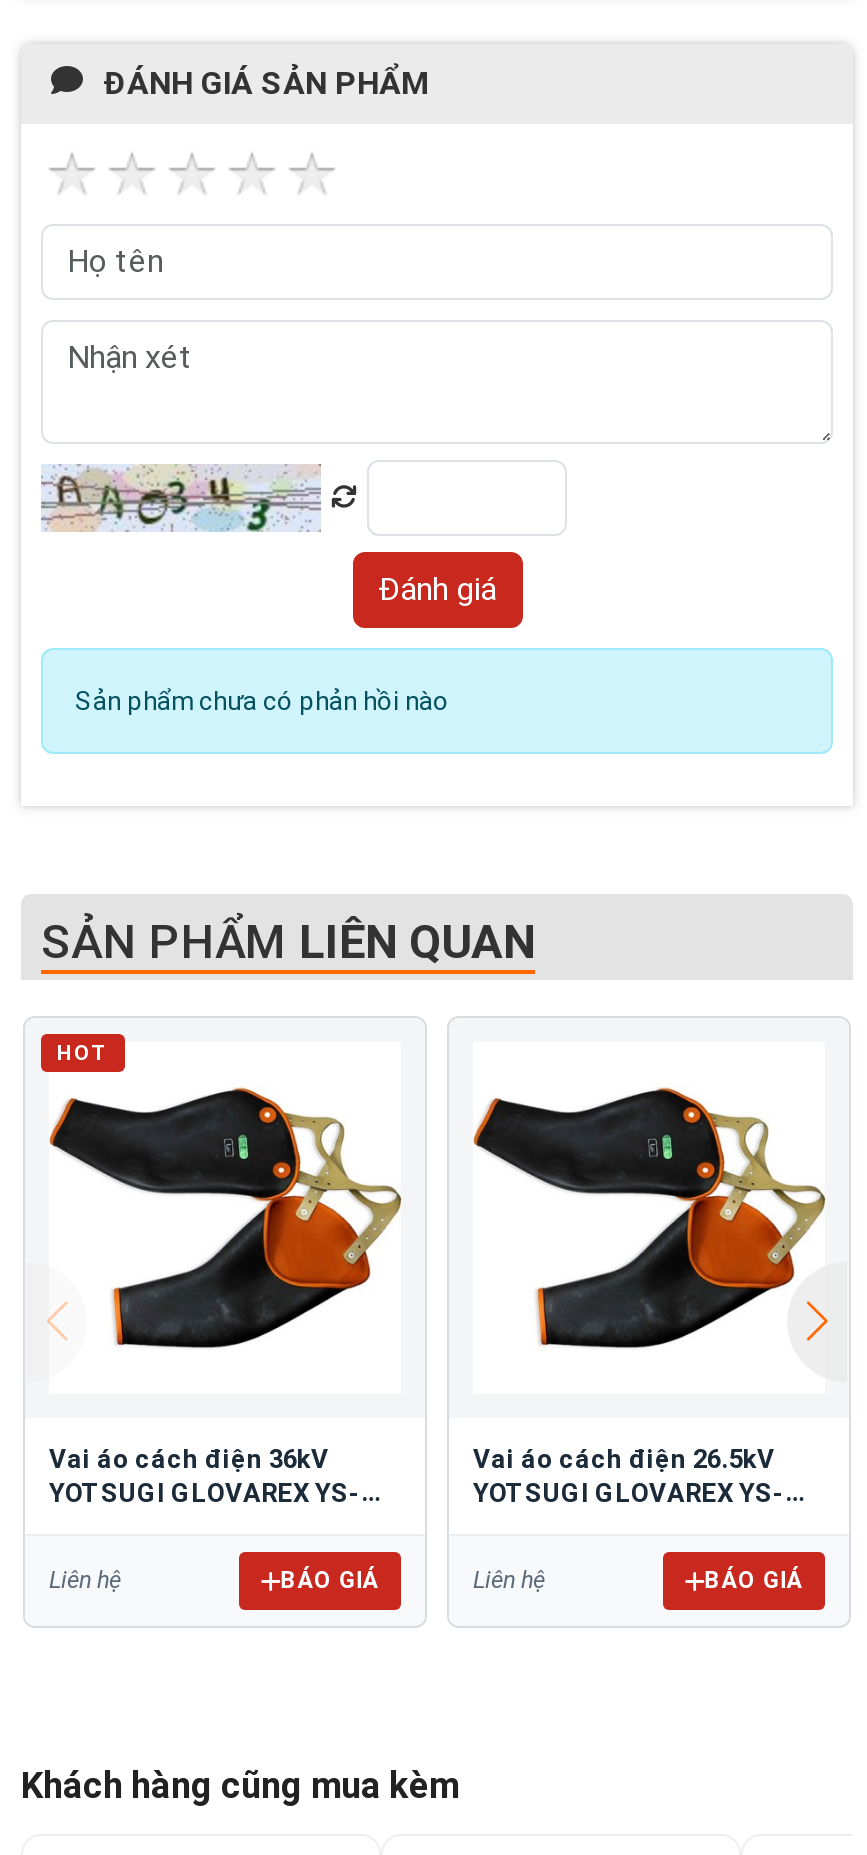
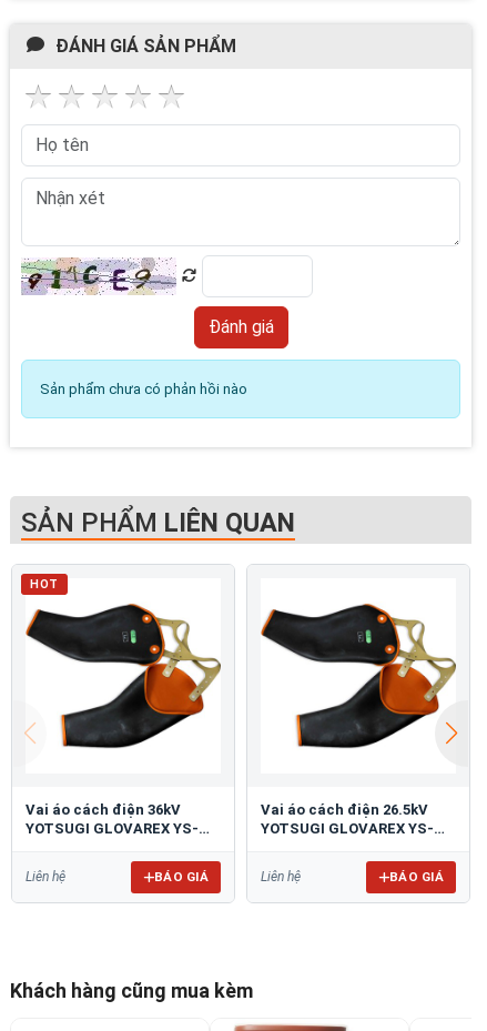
- [image]
+ [image]
